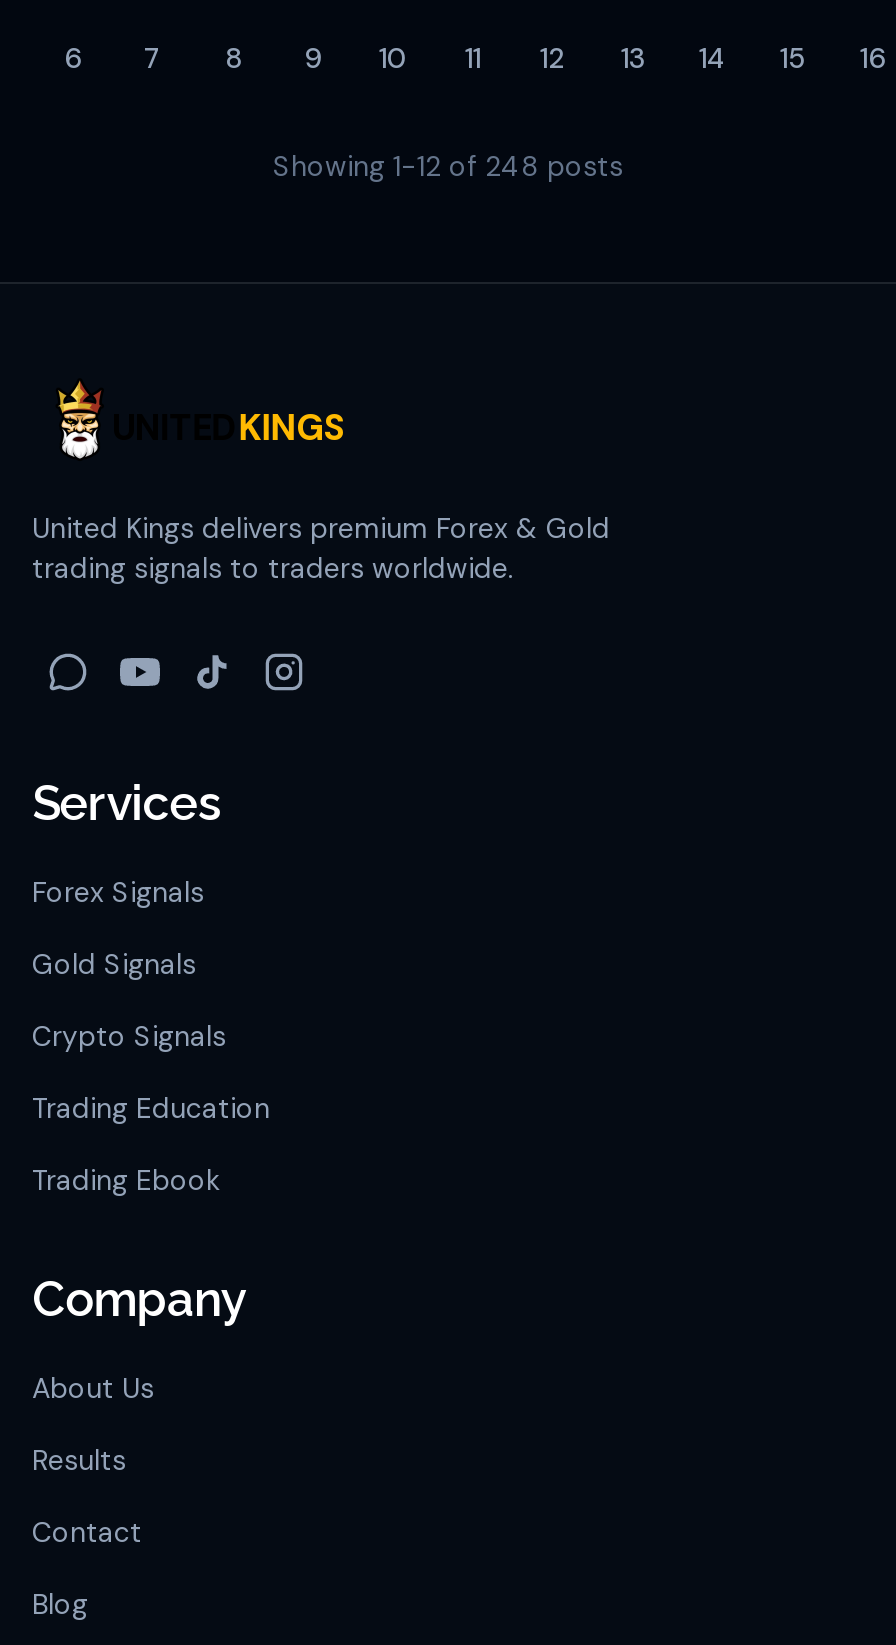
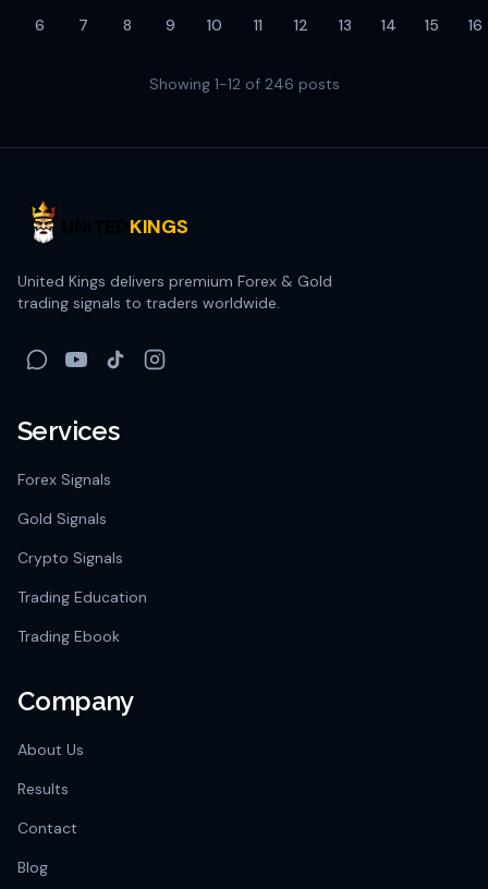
- Showing 1-12 of 248 posts
+ Showing 1-12 of 246 posts
